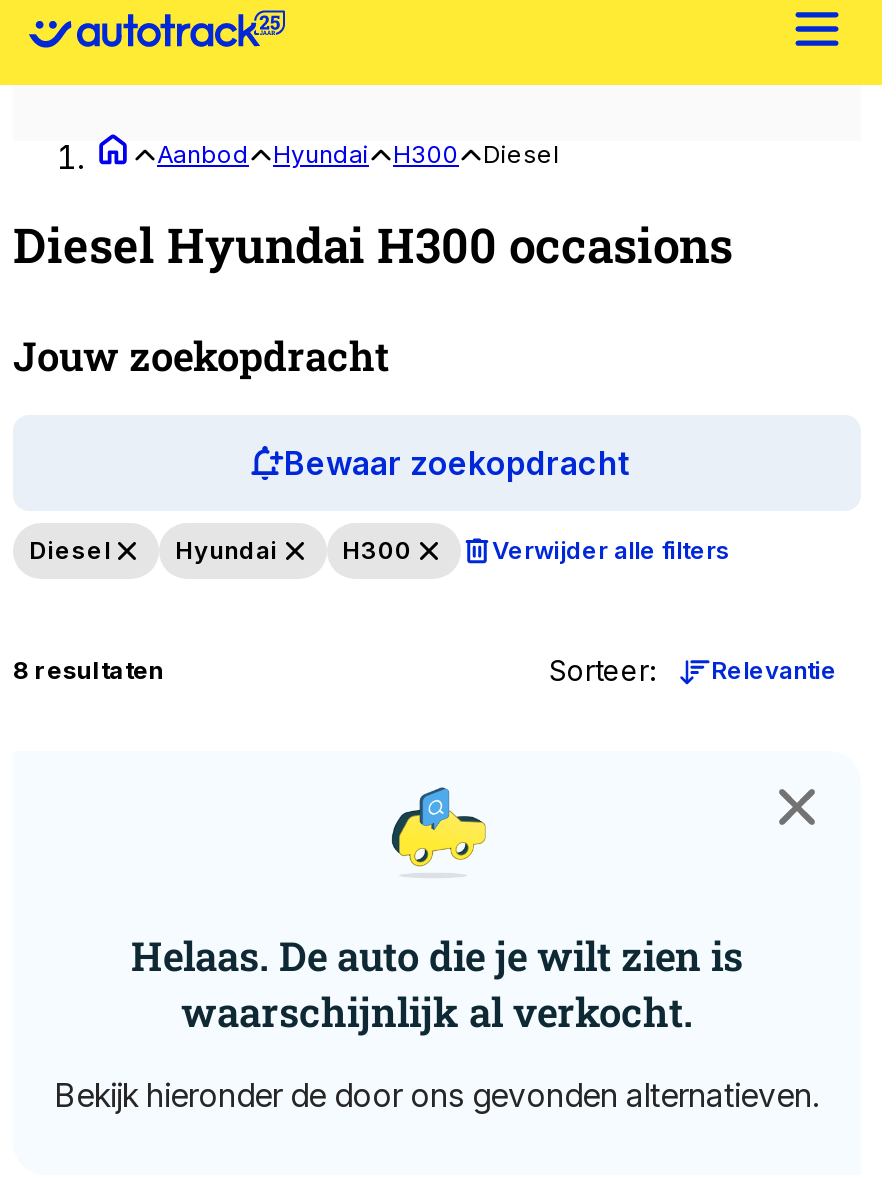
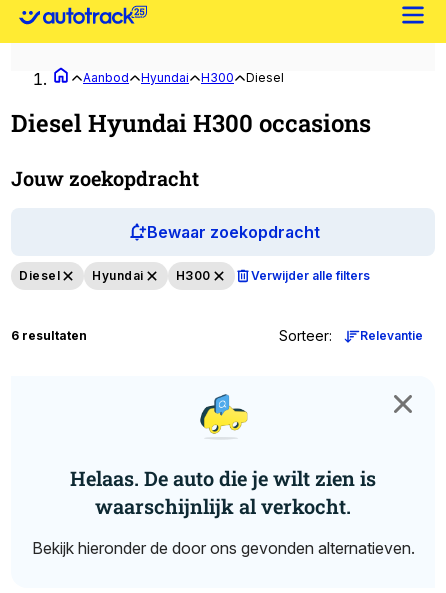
- 8 resultaten
+ 6 resultaten
